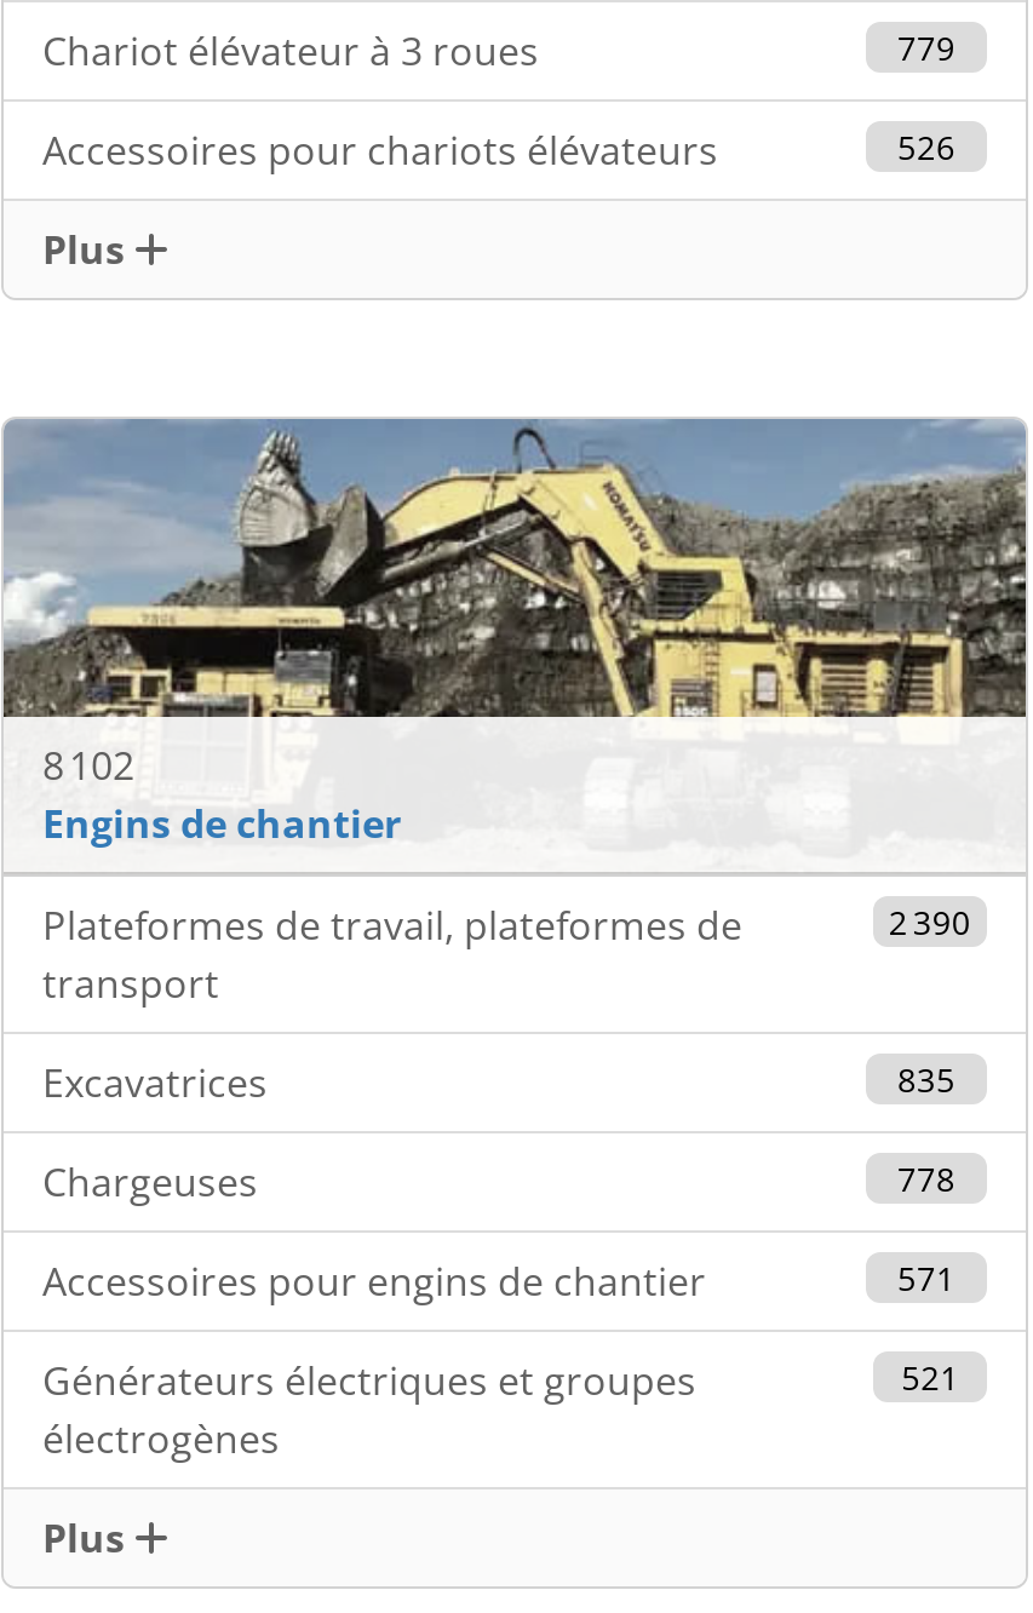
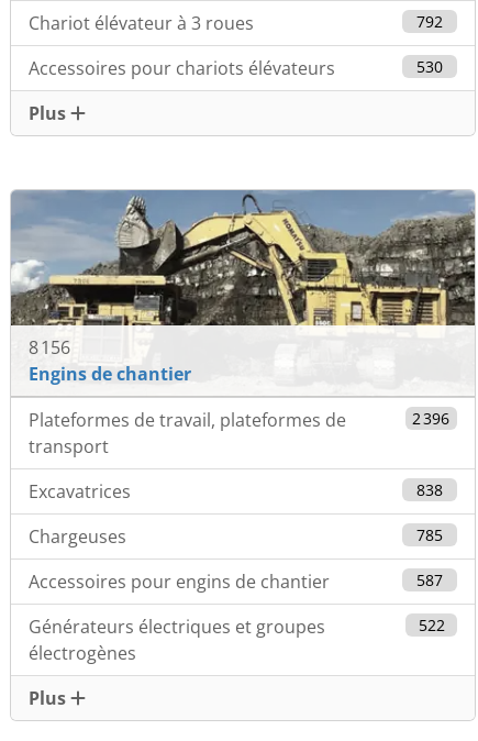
- 779
+ 792

- 526
+ 530

- 8 102
+ 8 156

- 2 390
+ 2 396

- 835
+ 838

- 778
+ 785

- 571
+ 587

- 521
+ 522
